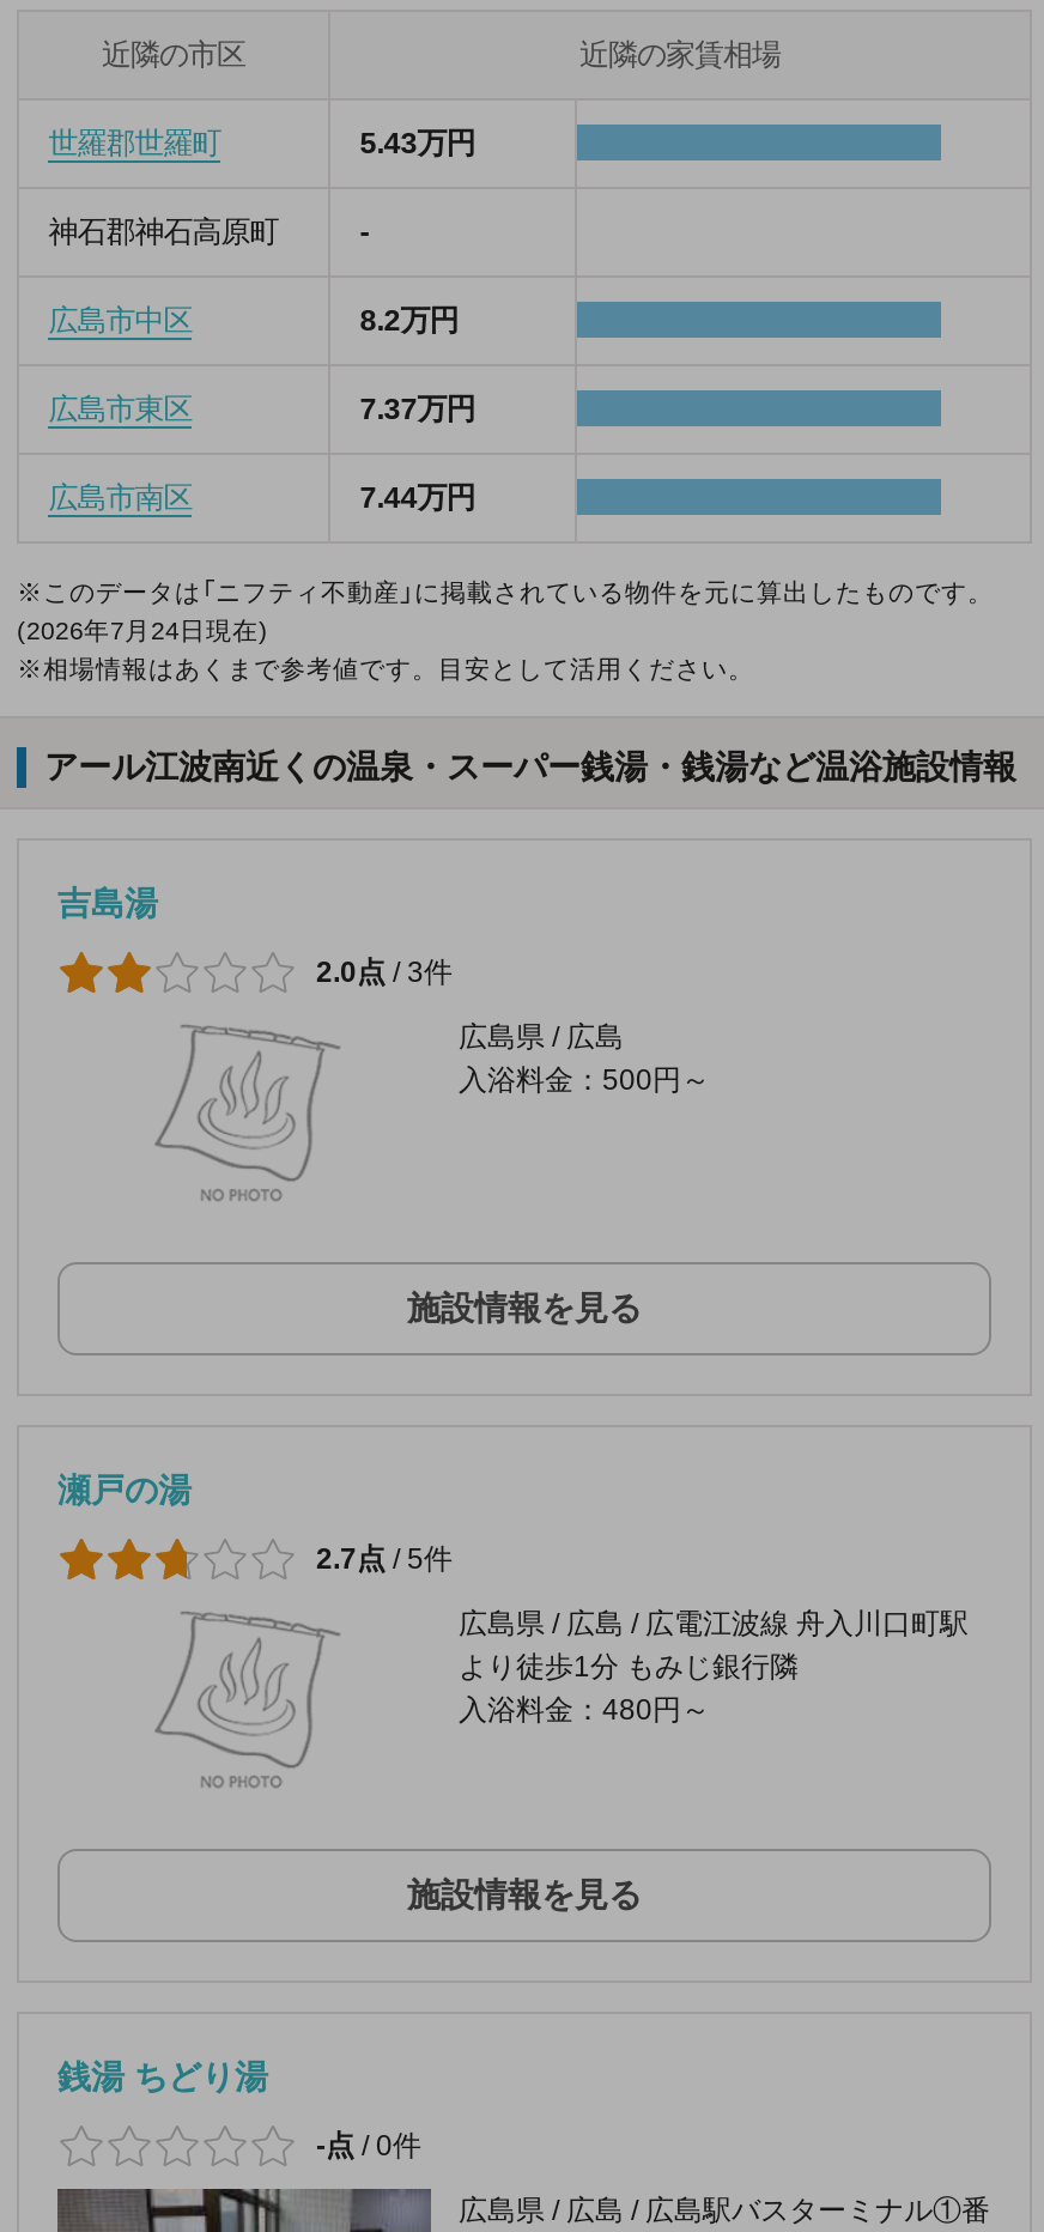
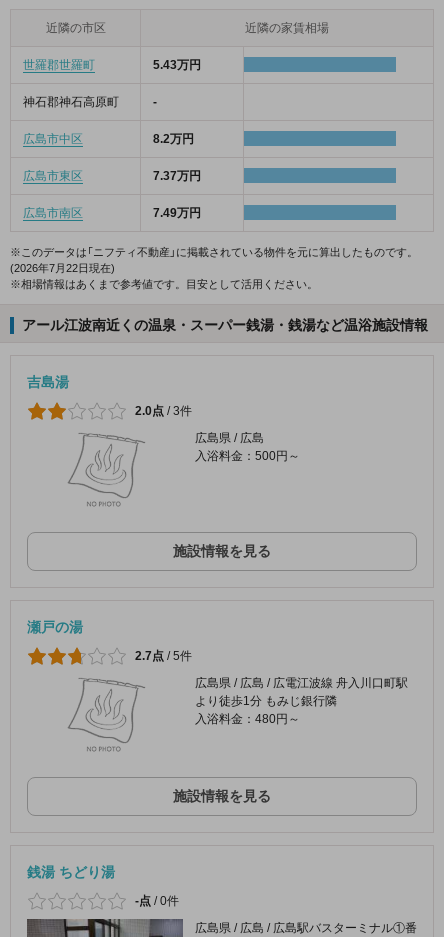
- 7.44万円
+ 7.49万円

- (2026年7月24日現在)
+ (2026年7月22日現在)
